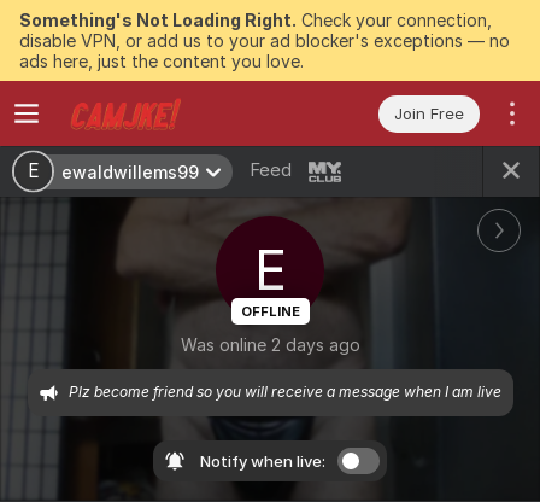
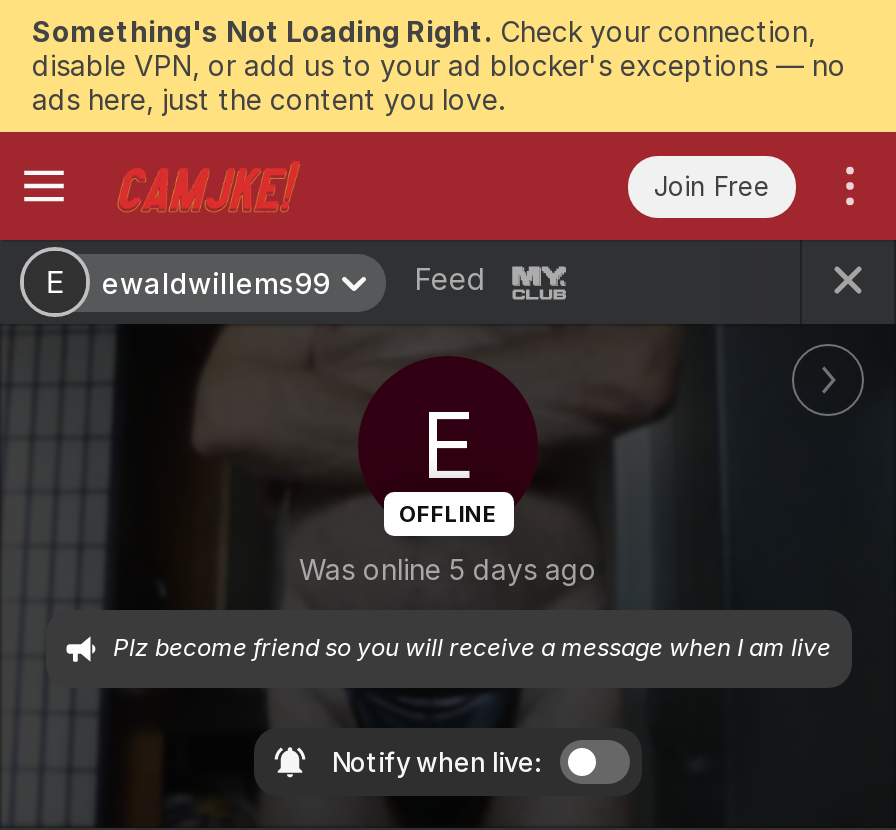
- Was online 2 days ago
+ Was online 5 days ago
